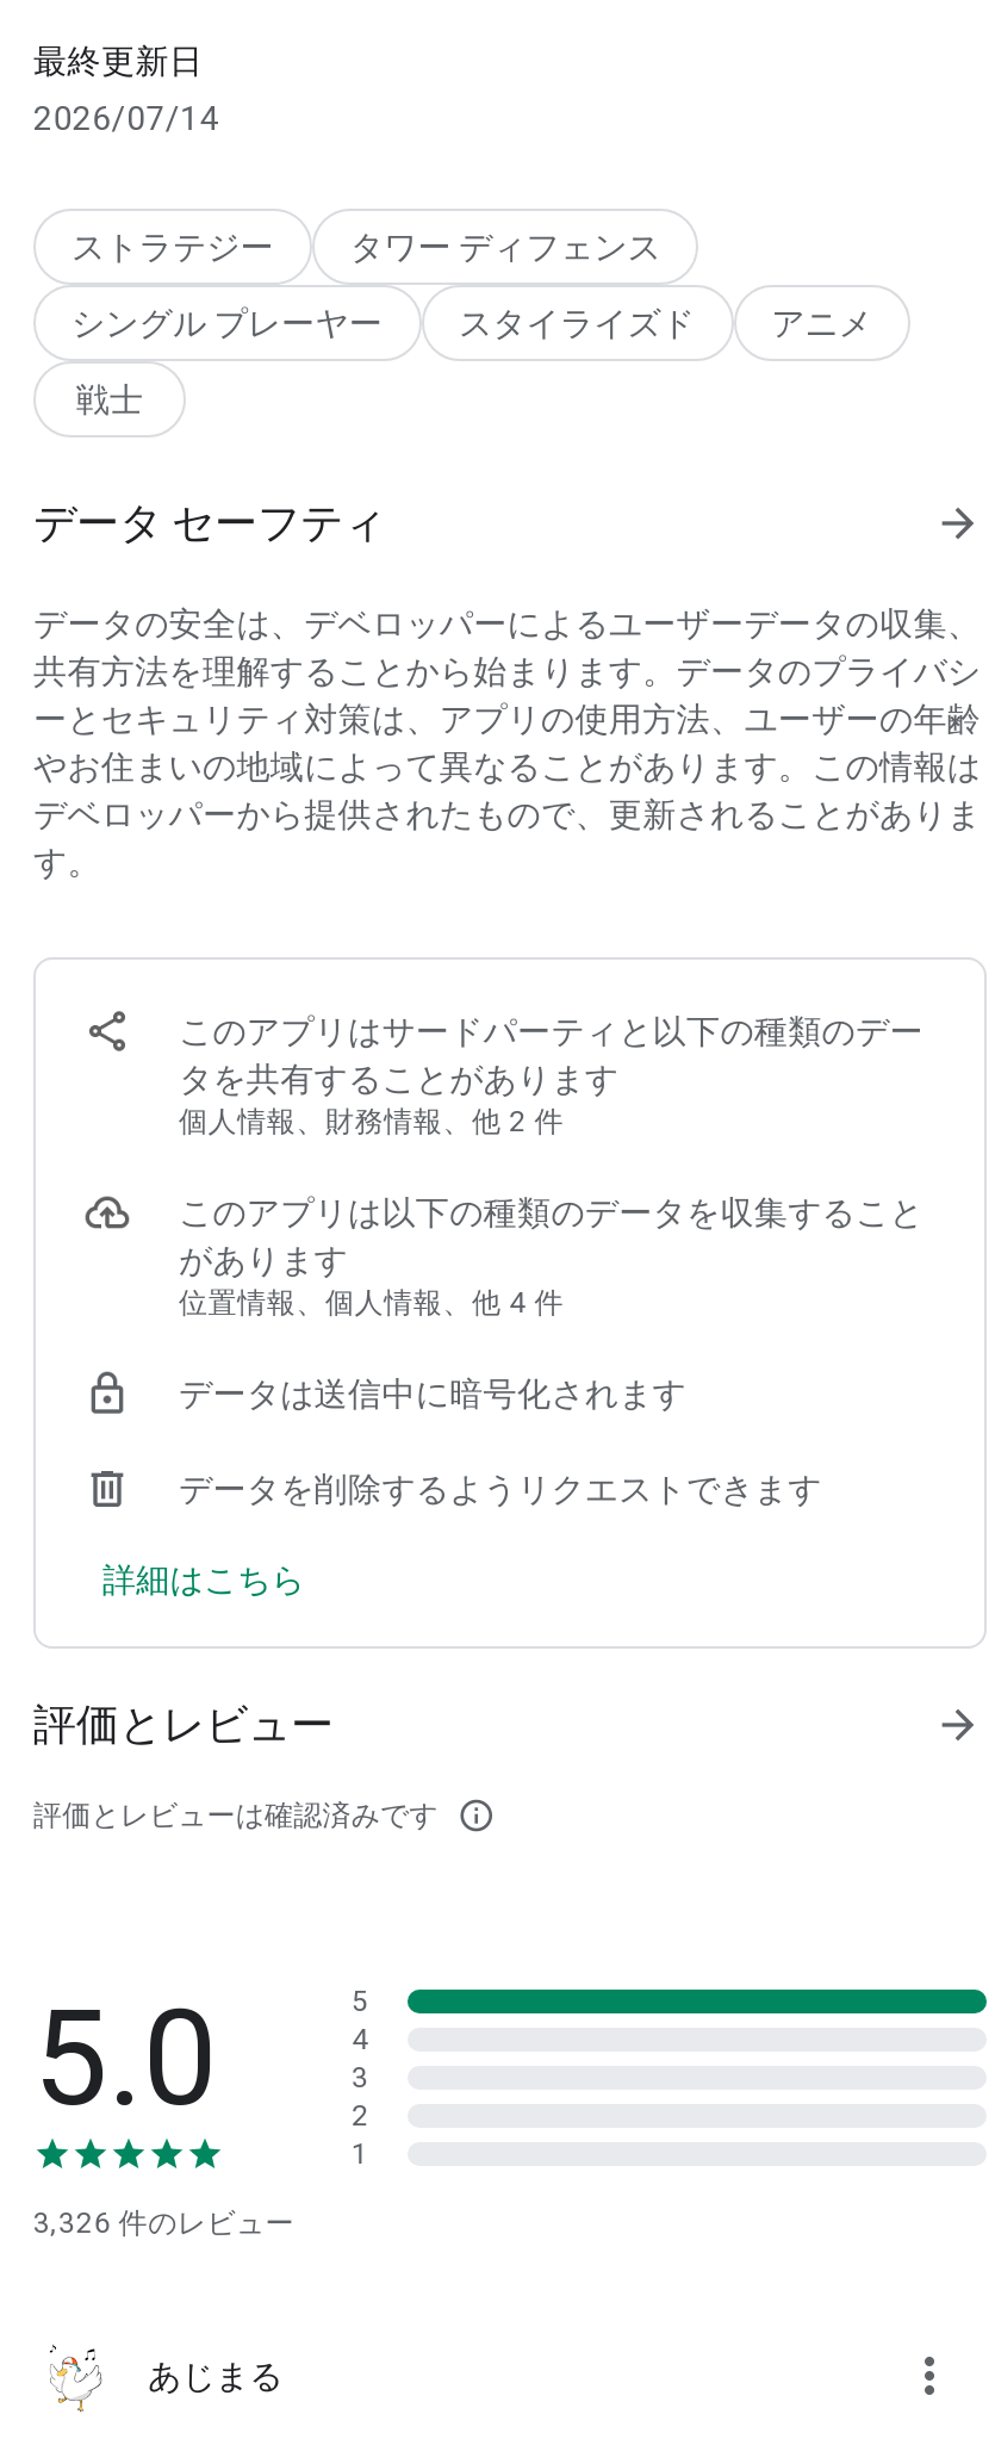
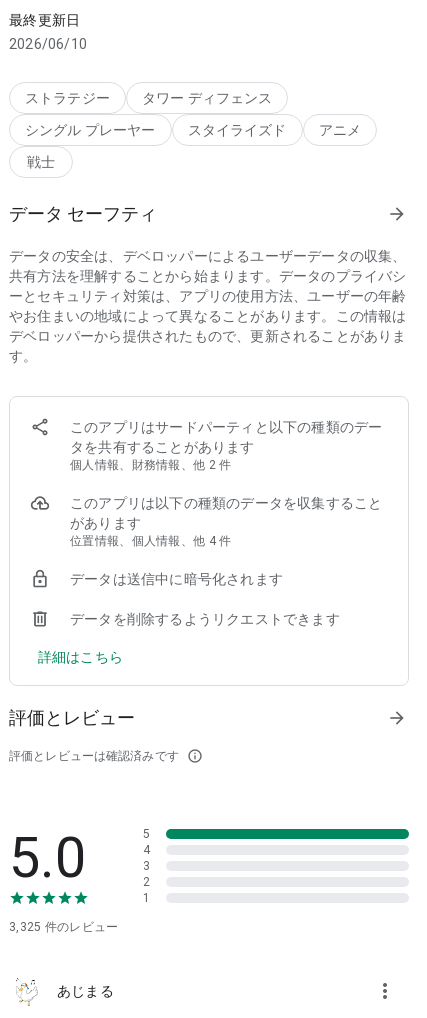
- 2026/07/14
+ 2026/06/10

- 3,326件のレビュー
+ 3,325件のレビュー
